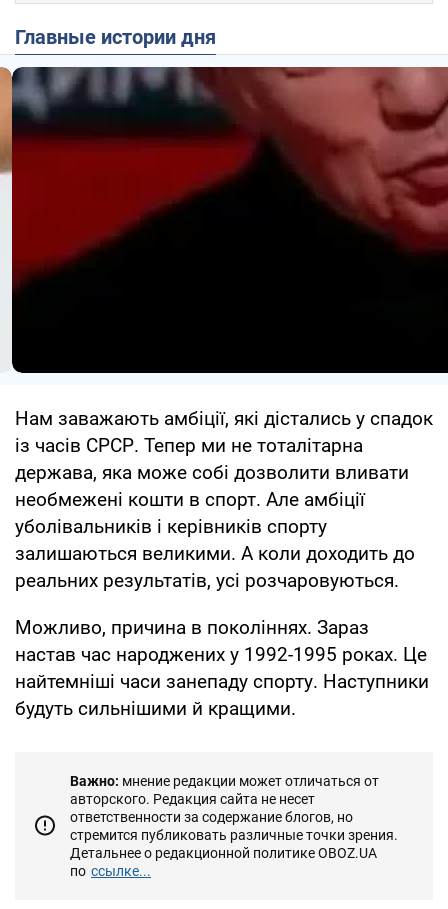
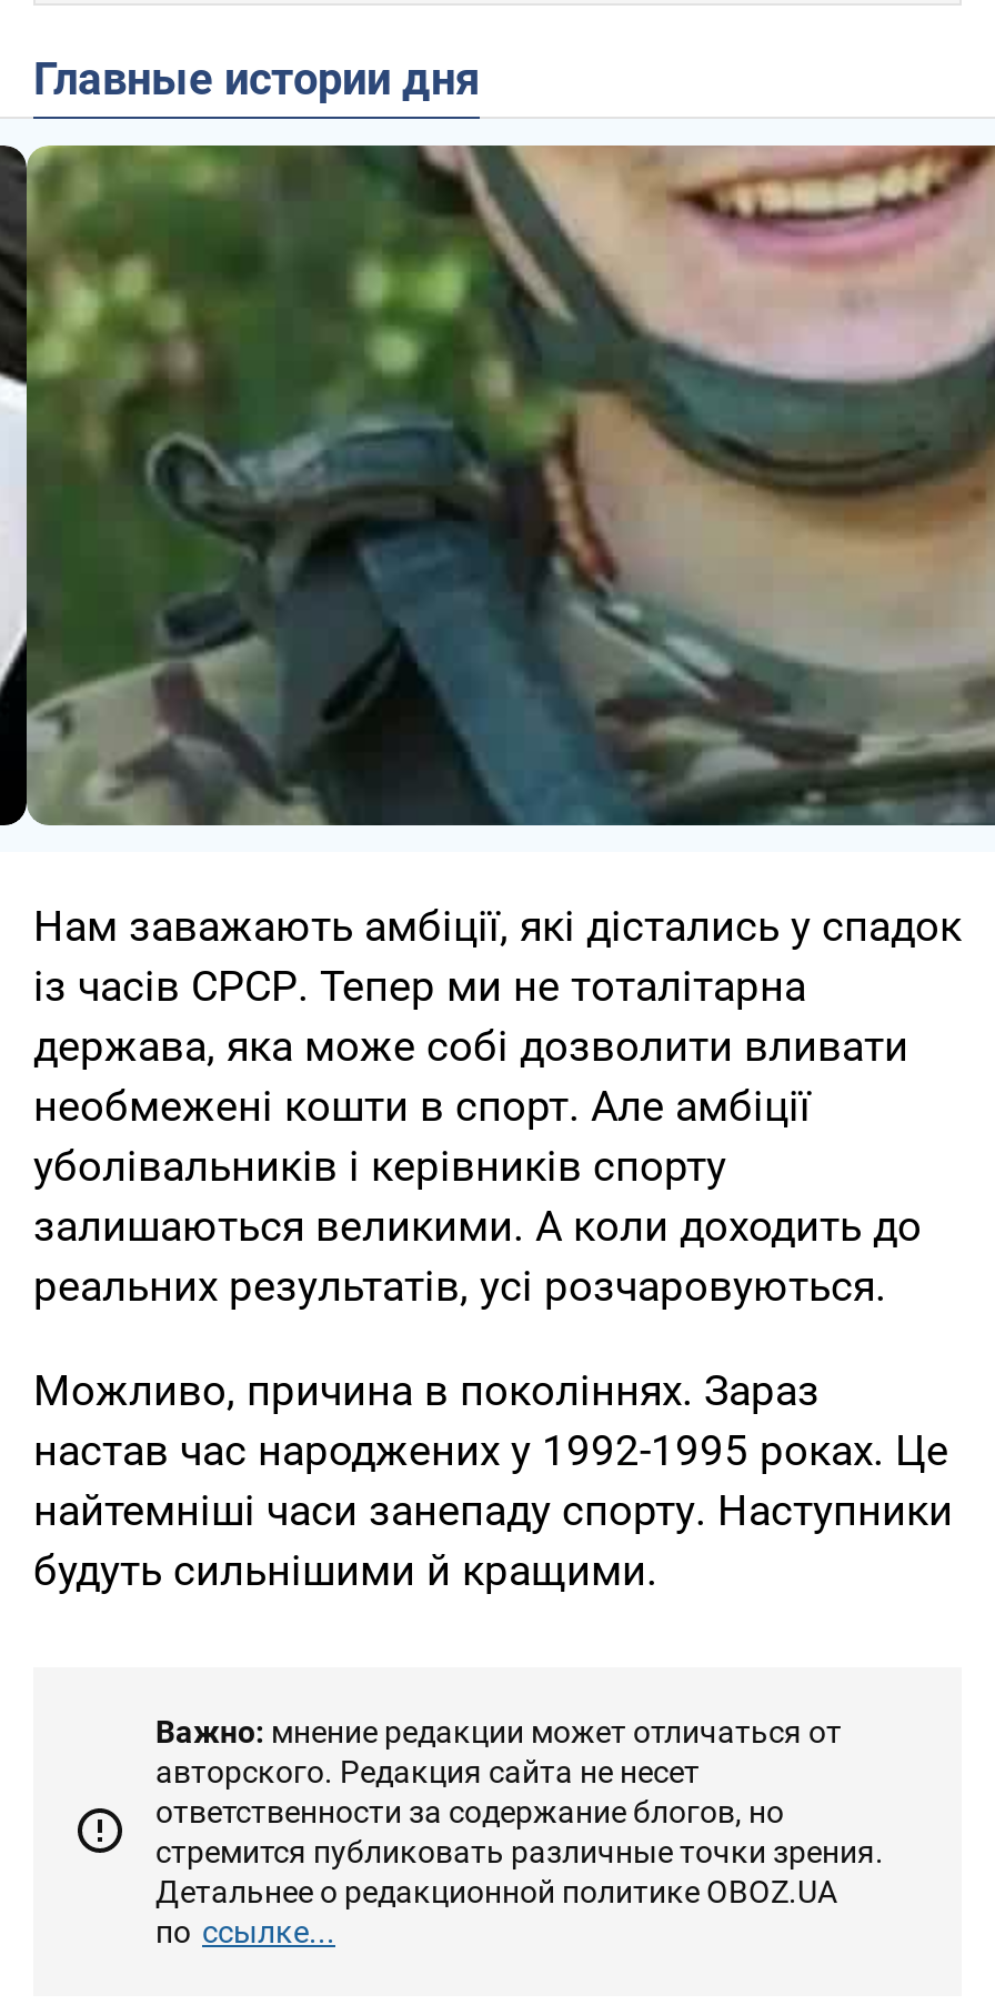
- [image]
+ [image]
